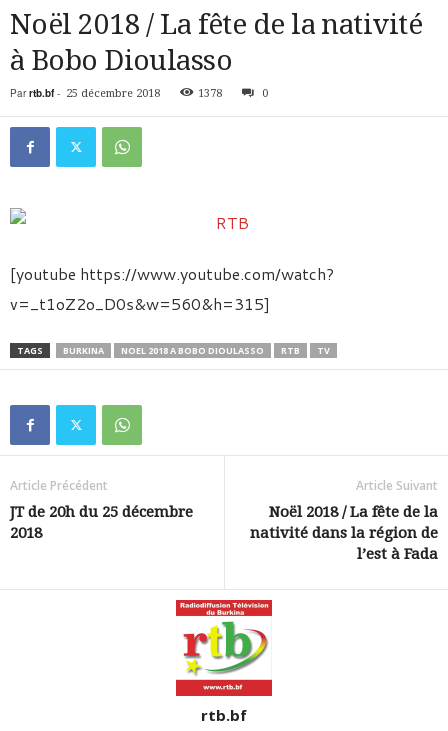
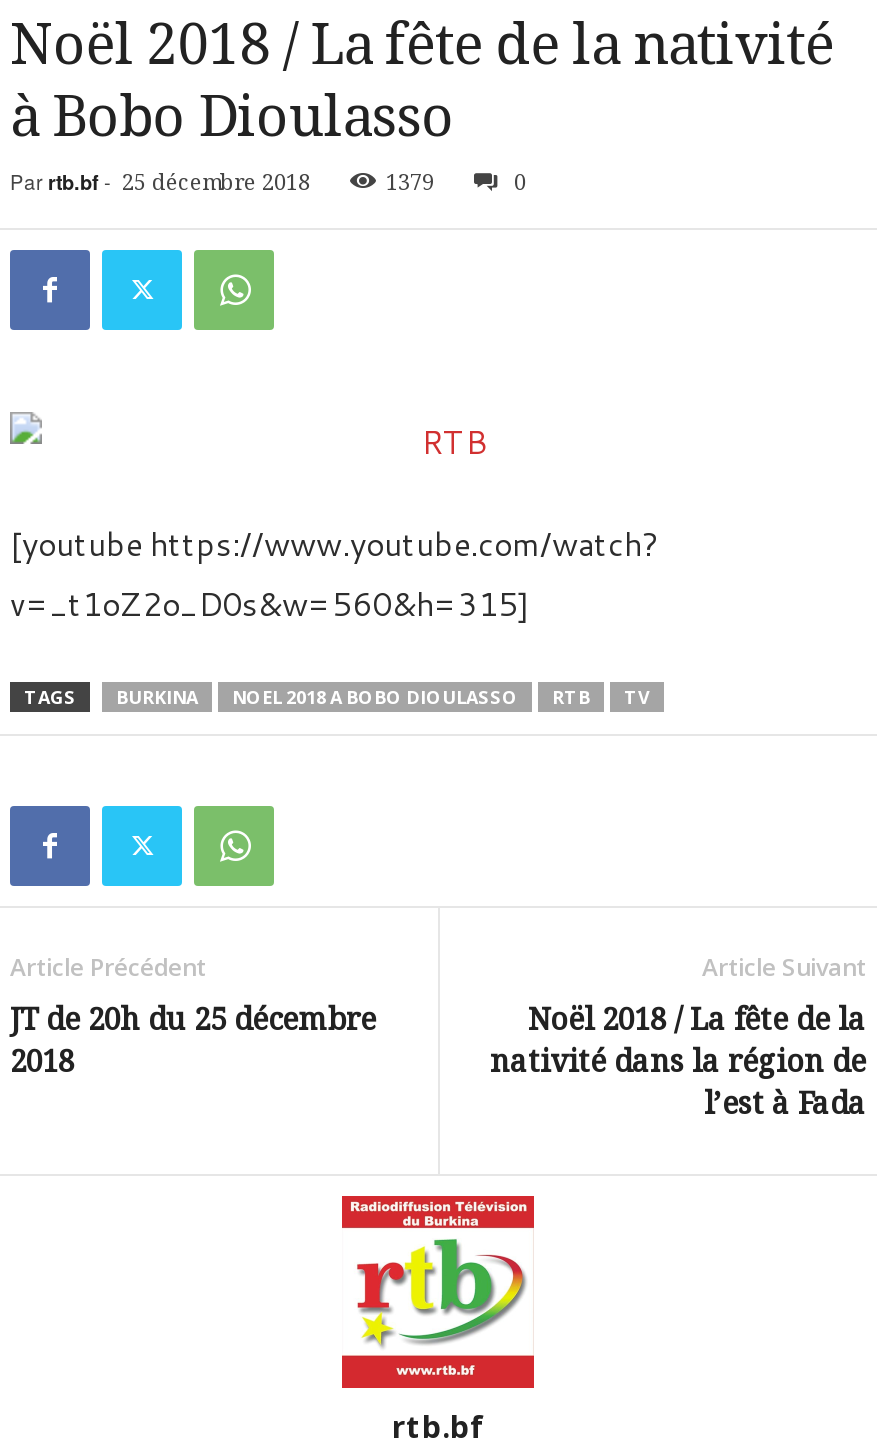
- 1378
+ 1379
